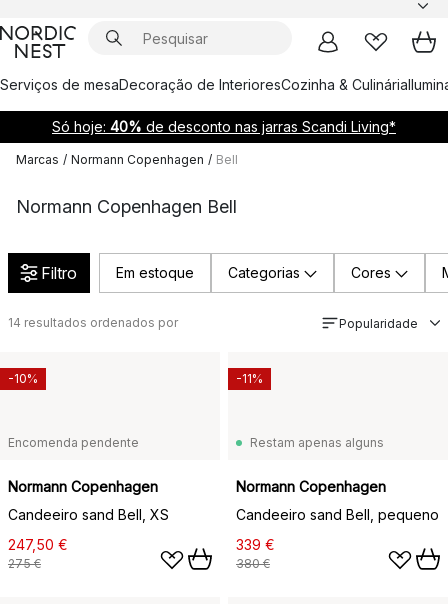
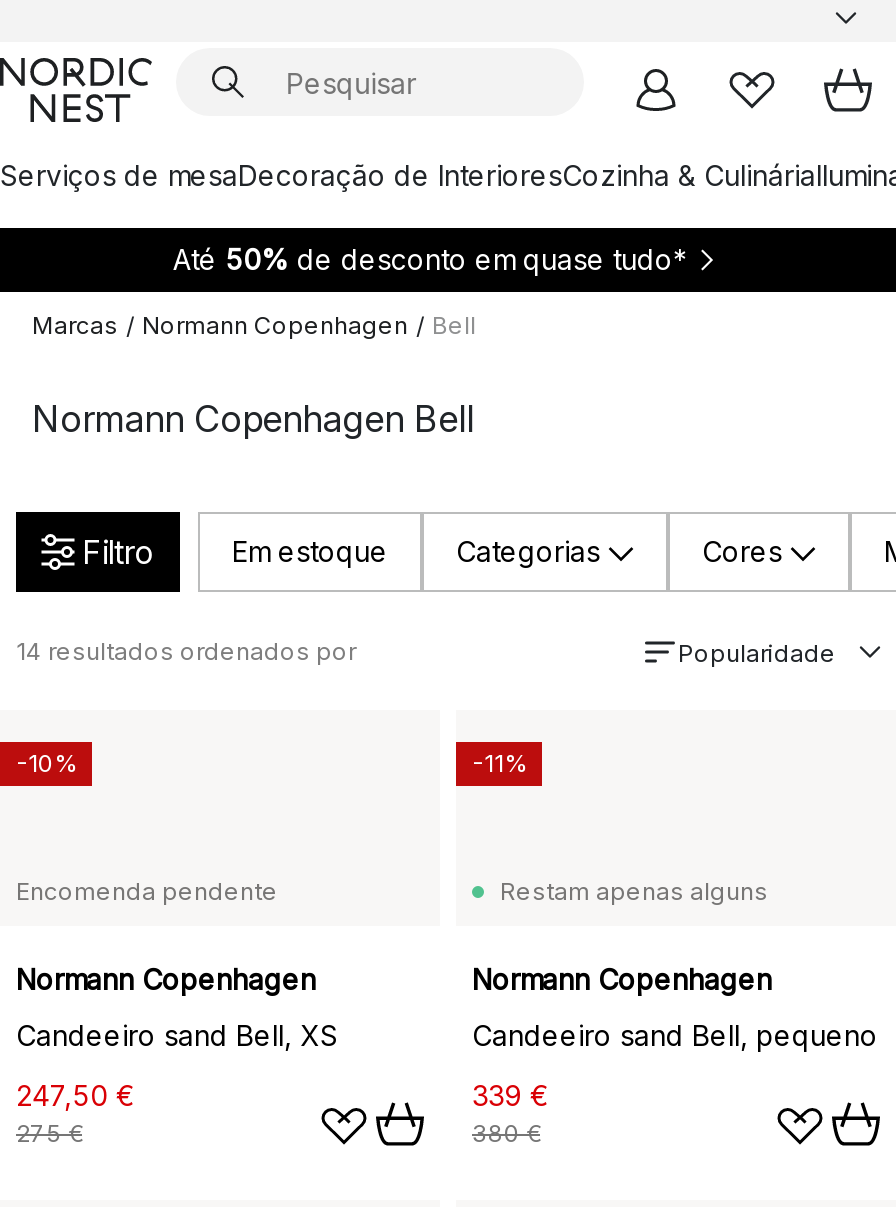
- Só hoje: 40% de desconto nas jarras Scandi Living*
+ Até 50% de desconto em quase tudo*
